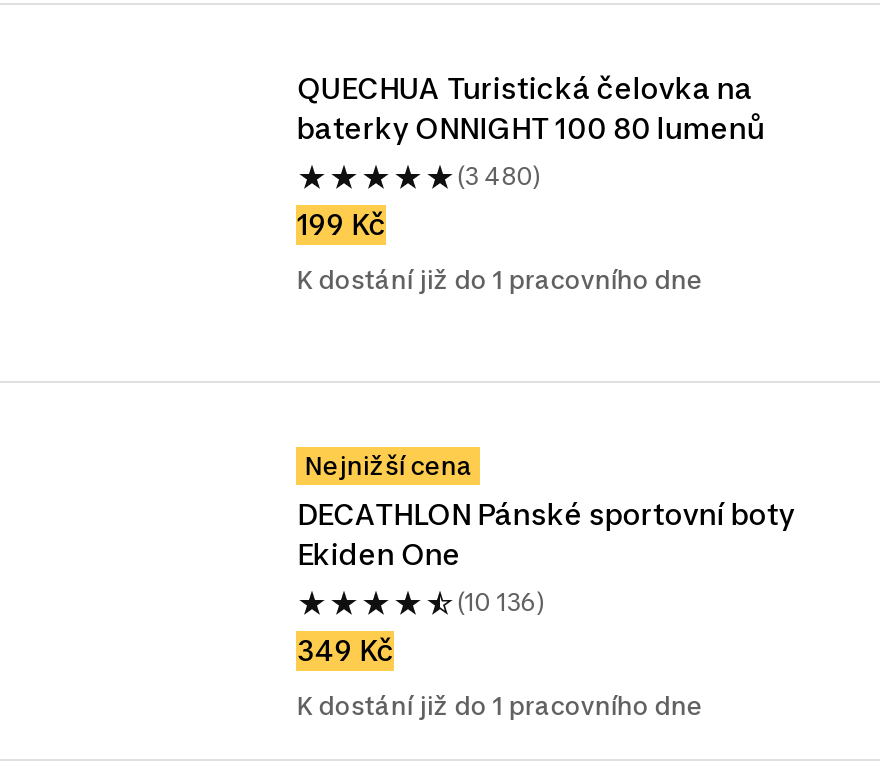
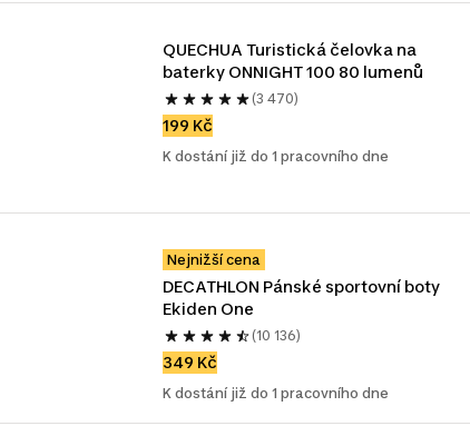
- (3 480)
+ (3 470)
